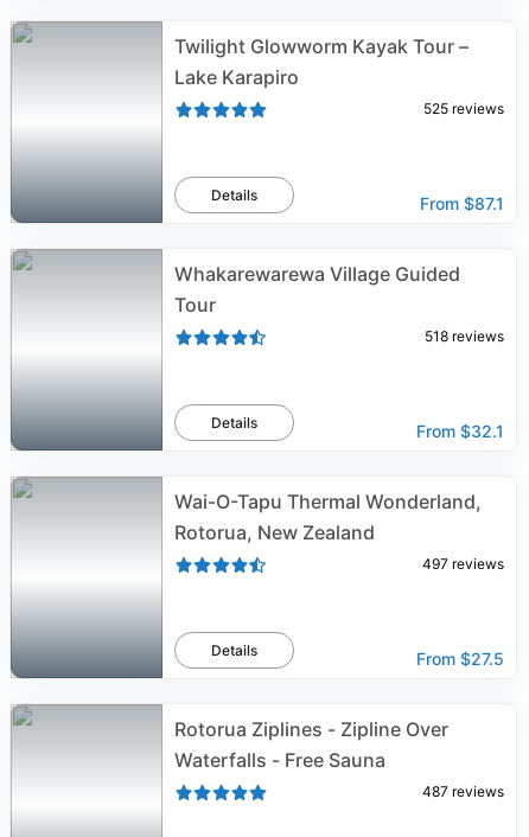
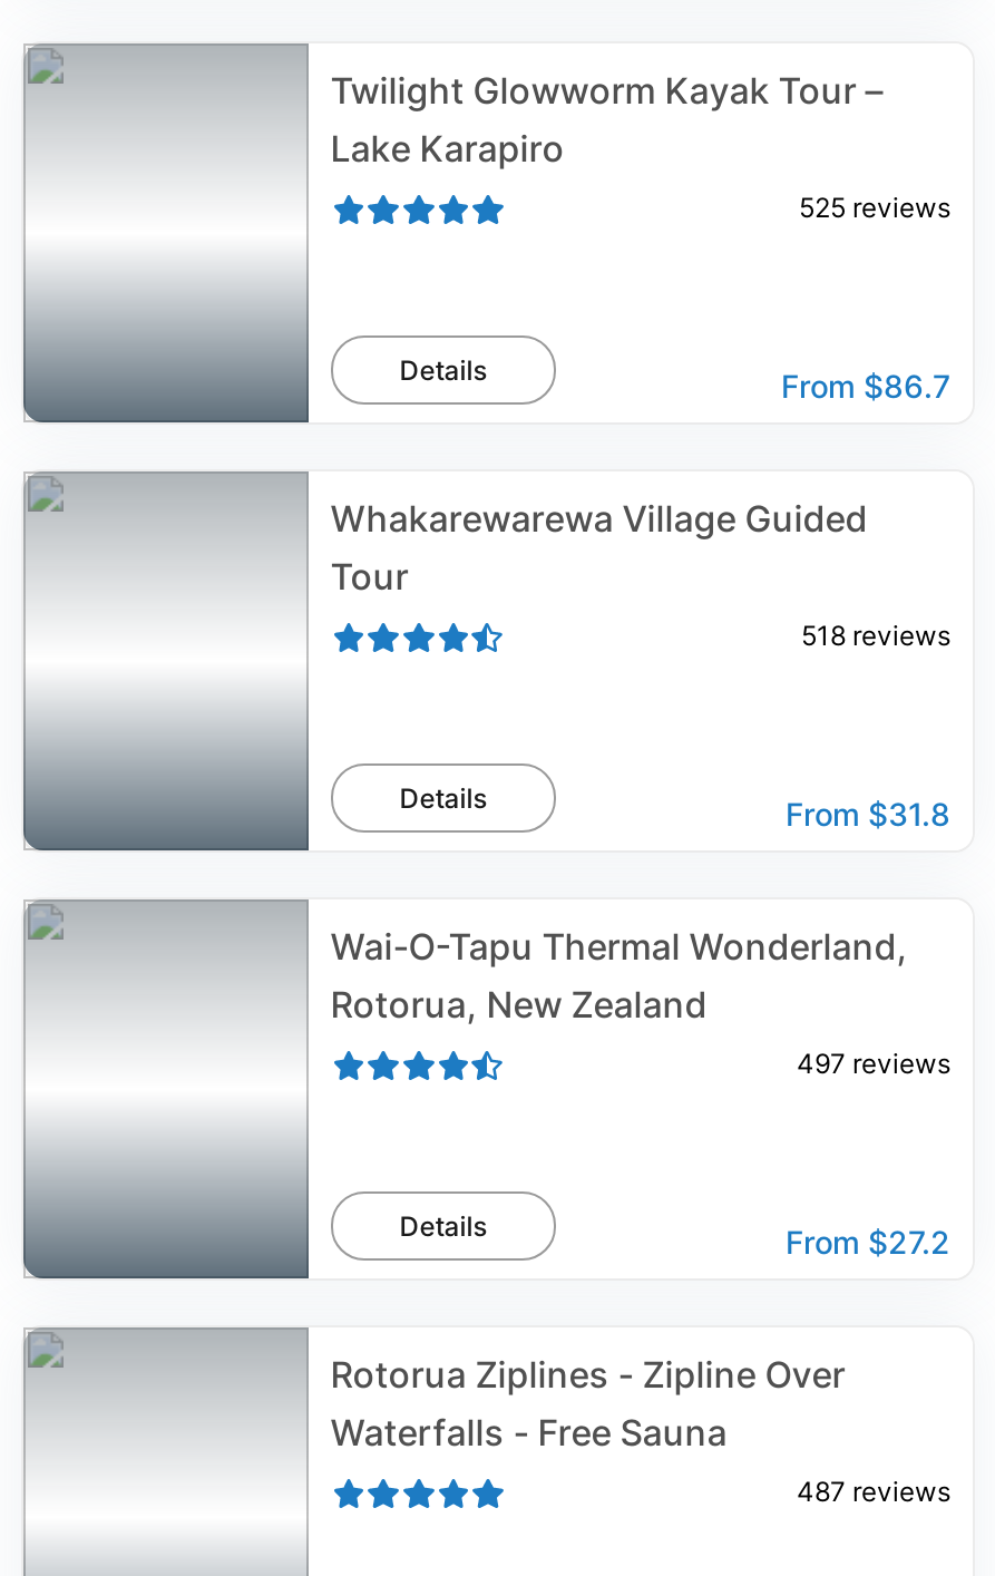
- From $87.1
+ From $86.7

- From $32.1
+ From $31.8

- From $27.5
+ From $27.2
